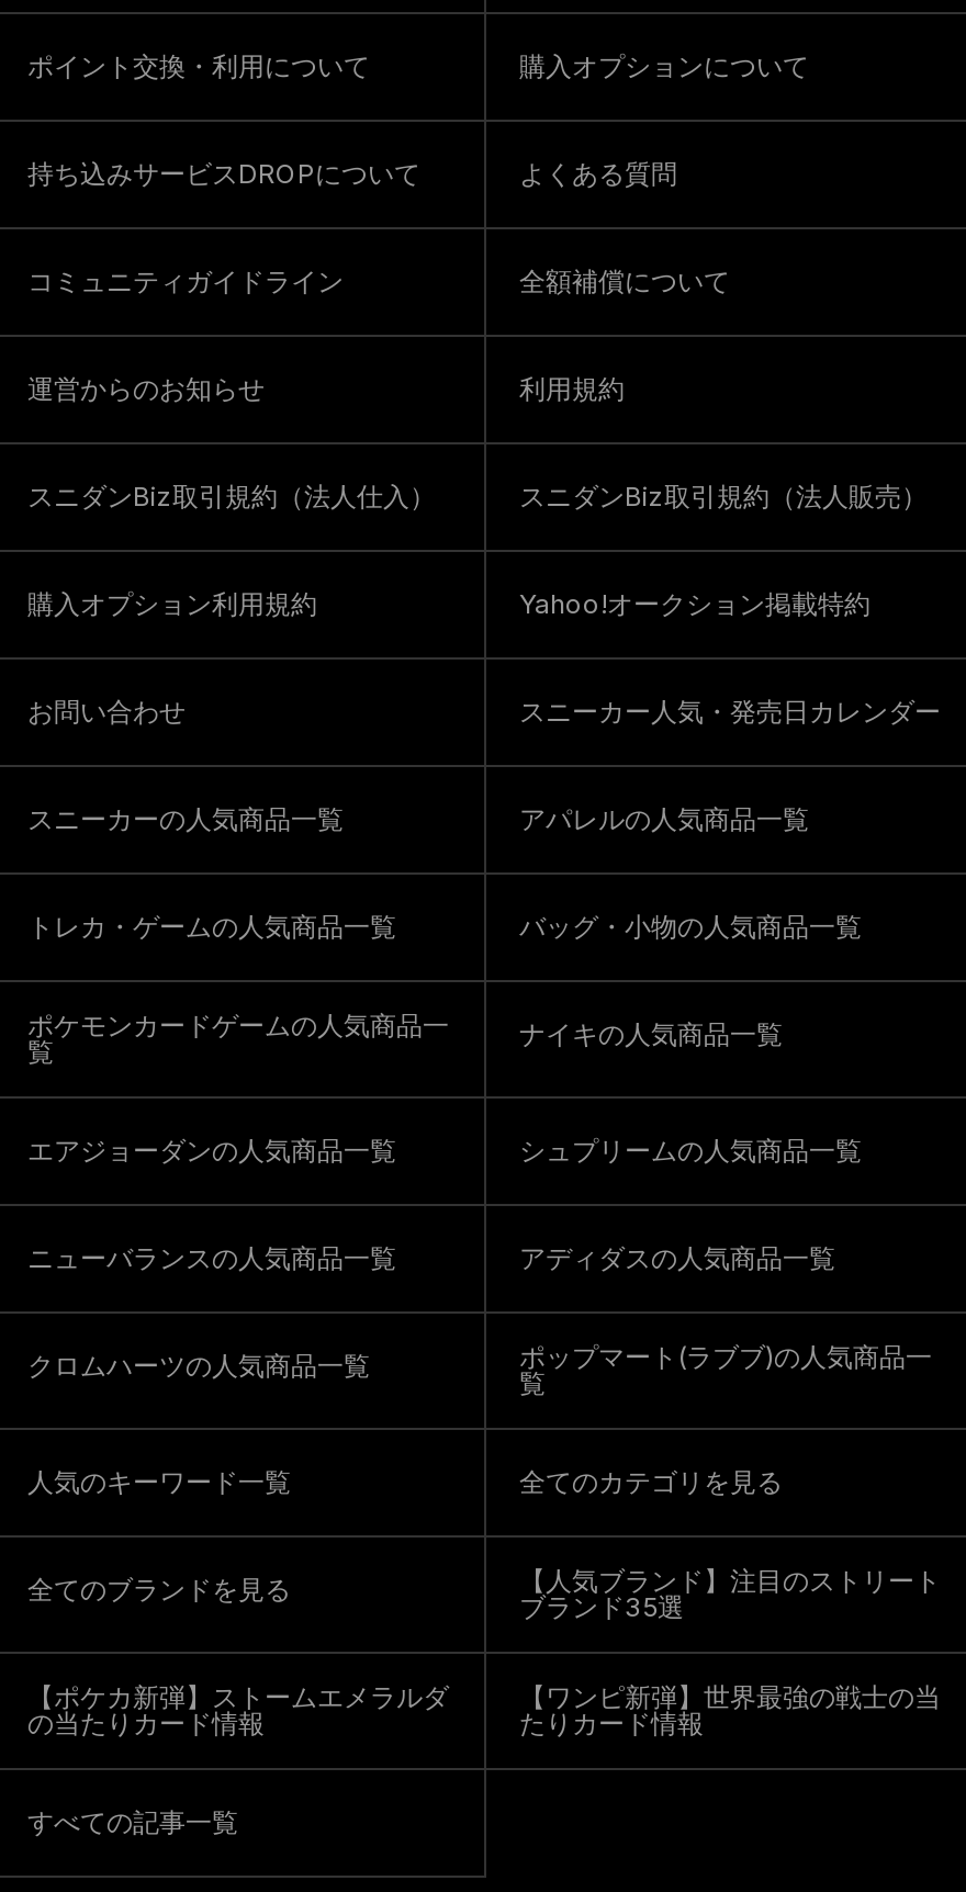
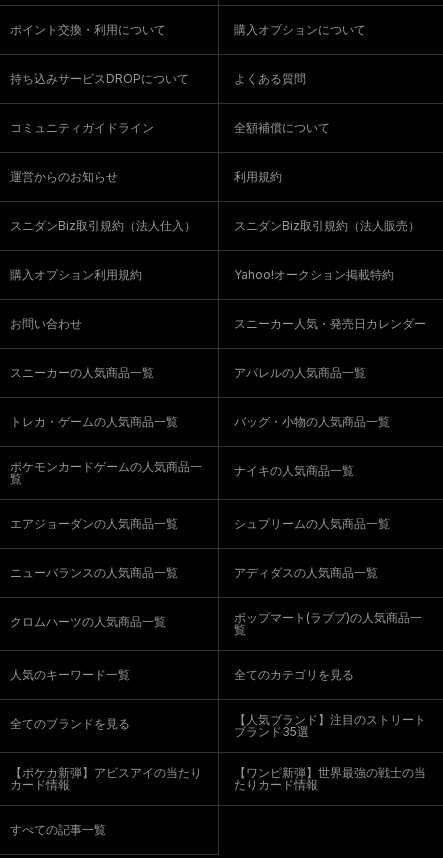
- 【ポケカ新弾】ストームエメラルダ
- の当たりカード情報
+ 【ポケカ新弾】アビスアイの当たり
+ カード情報
